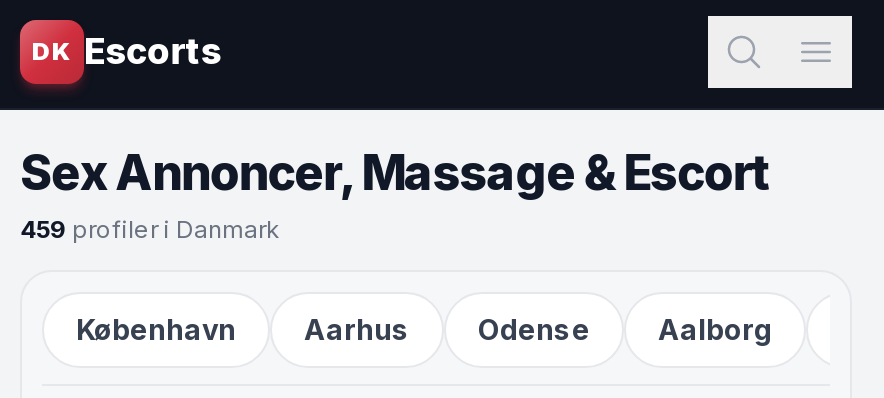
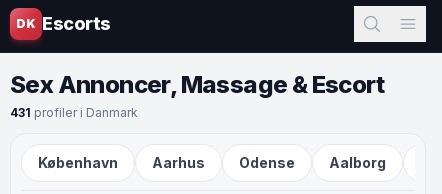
- 459 profiler i Danmark
+ 431 profiler i Danmark
